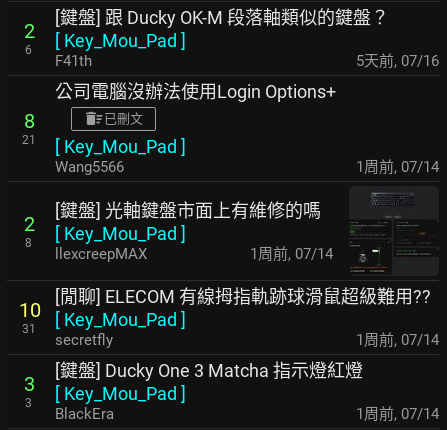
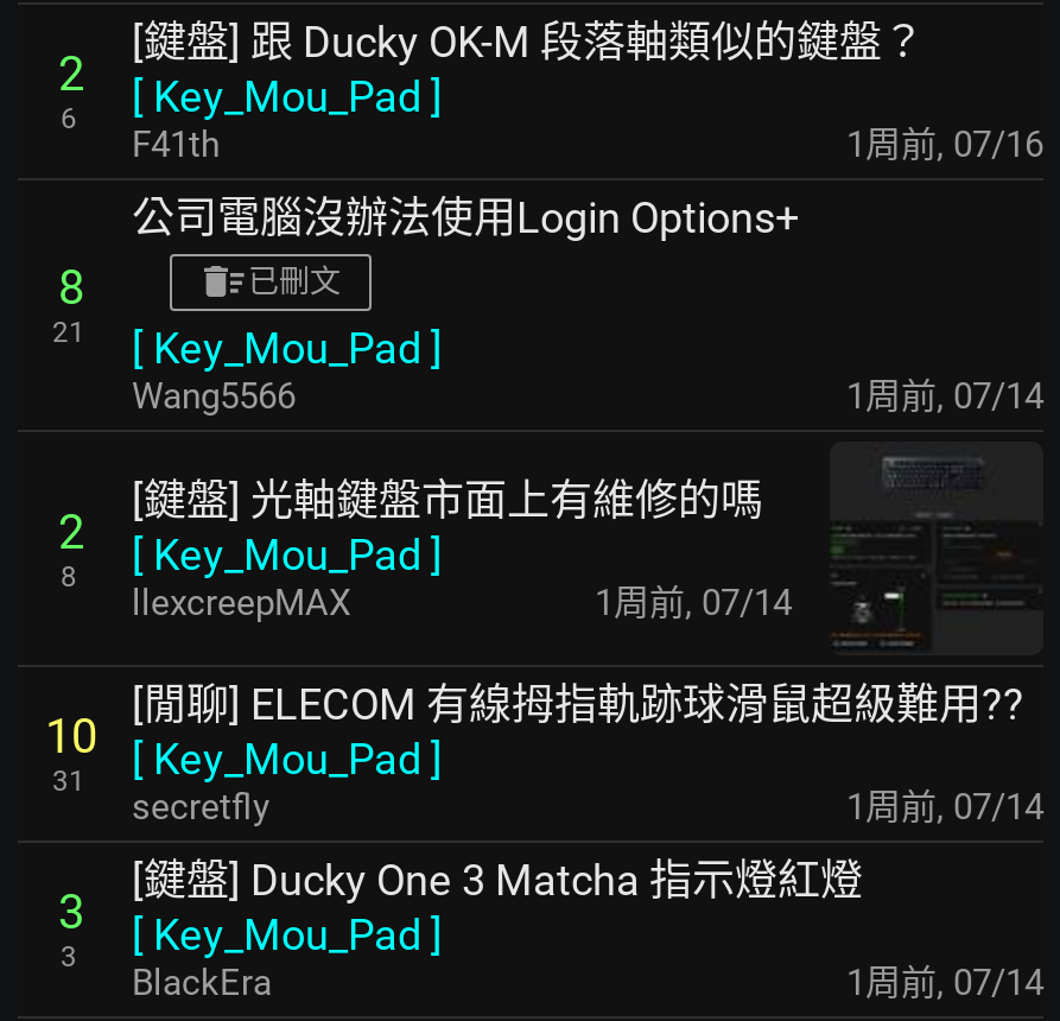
- 5天前, 07/16
+ 1周前, 07/16
